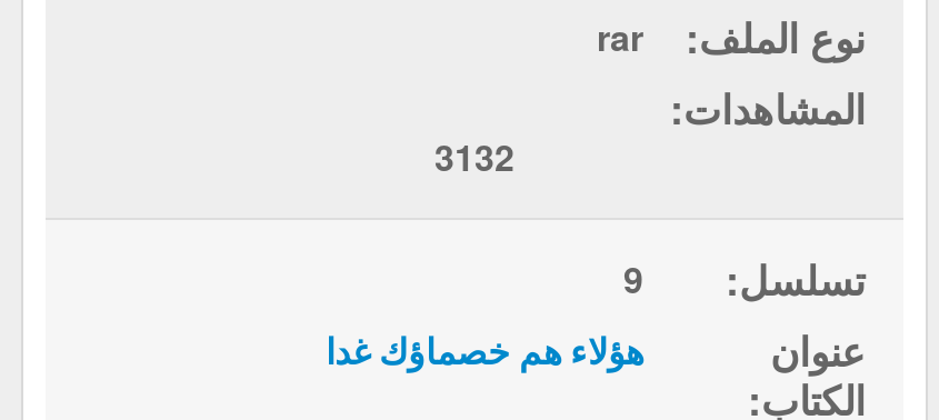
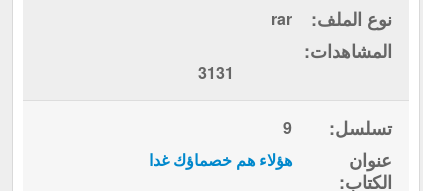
- 3132
+ 3131
